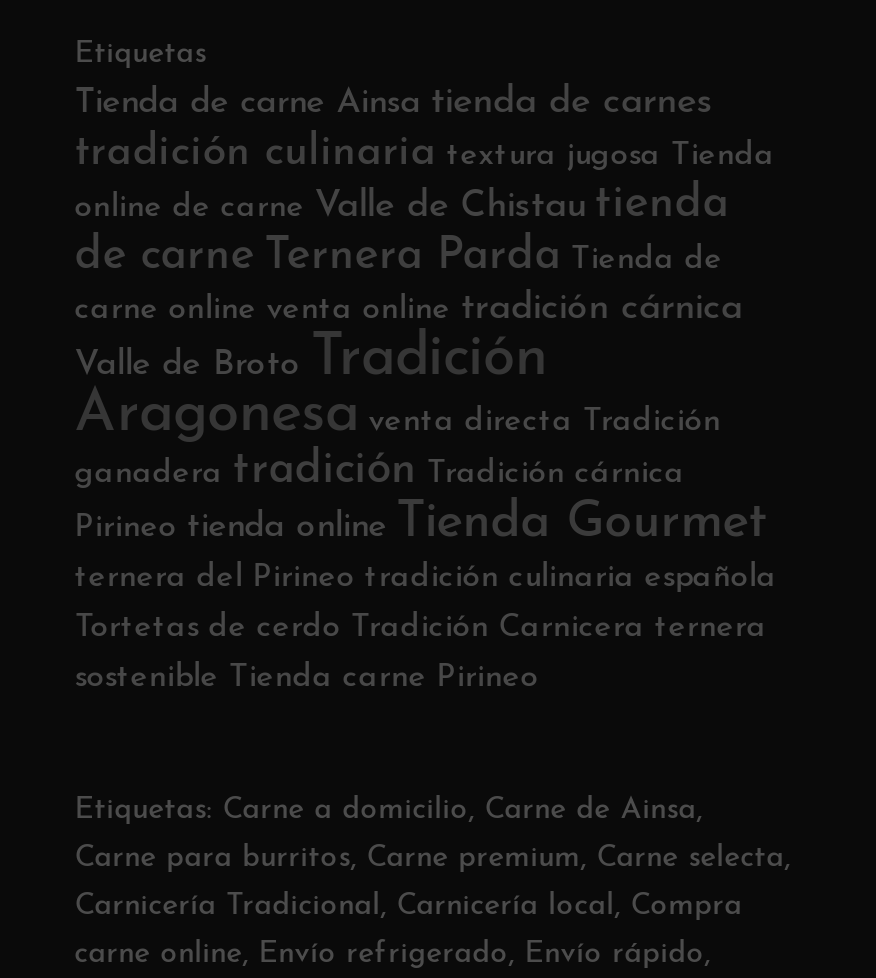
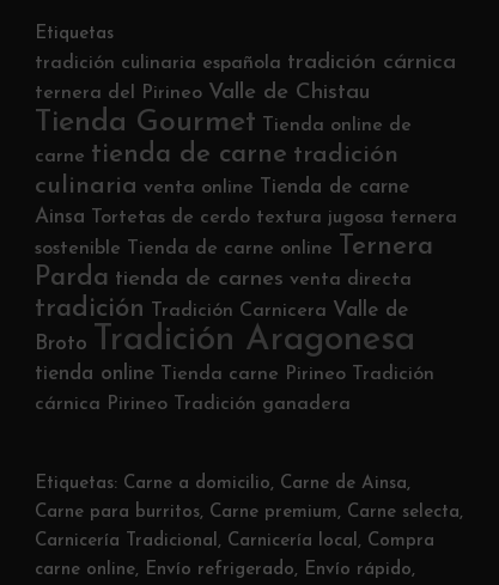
- Tienda de carne Ainsa tienda de carnes
- tradición culinaria textura jugosa Tienda
- online de carne Valle de Chistau tienda
- de carne Ternera Parda Tienda de
- carne online venta online tradición cárnica
- Valle de Broto Tradición
- Aragonesa venta directa Tradición
- ganadera tradición Tradición cárnica
- Pirineo tienda online Tienda Gourmet
- ternera del Pirineo tradición culinaria española
- Tortetas de cerdo Tradición Carnicera ternera
- sostenible Tienda carne Pirineo
+ tradición culinaria española tradición cárnica
+ ternera del Pirineo Valle de Chistau
+ Tienda Gourmet Tienda online de
+ carne tienda de carne tradición
+ culinaria venta online Tienda de carne
+ Ainsa Tortetas de cerdo textura jugosa ternera
+ sostenible Tienda de carne online Ternera
+ Parda tienda de carnes venta directa
+ tradición Tradición Carnicera Valle de
+ Broto Tradición Aragonesa
+ tienda online Tienda carne Pirineo Tradición
+ cárnica Pirineo Tradición ganadera
